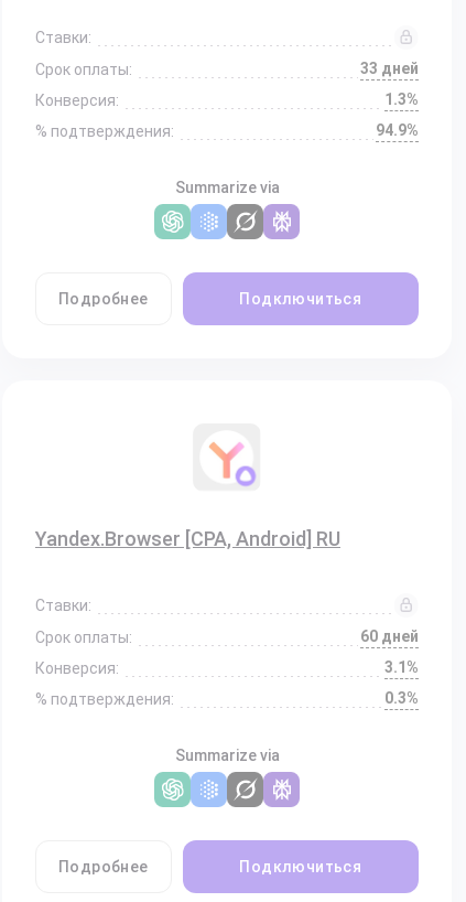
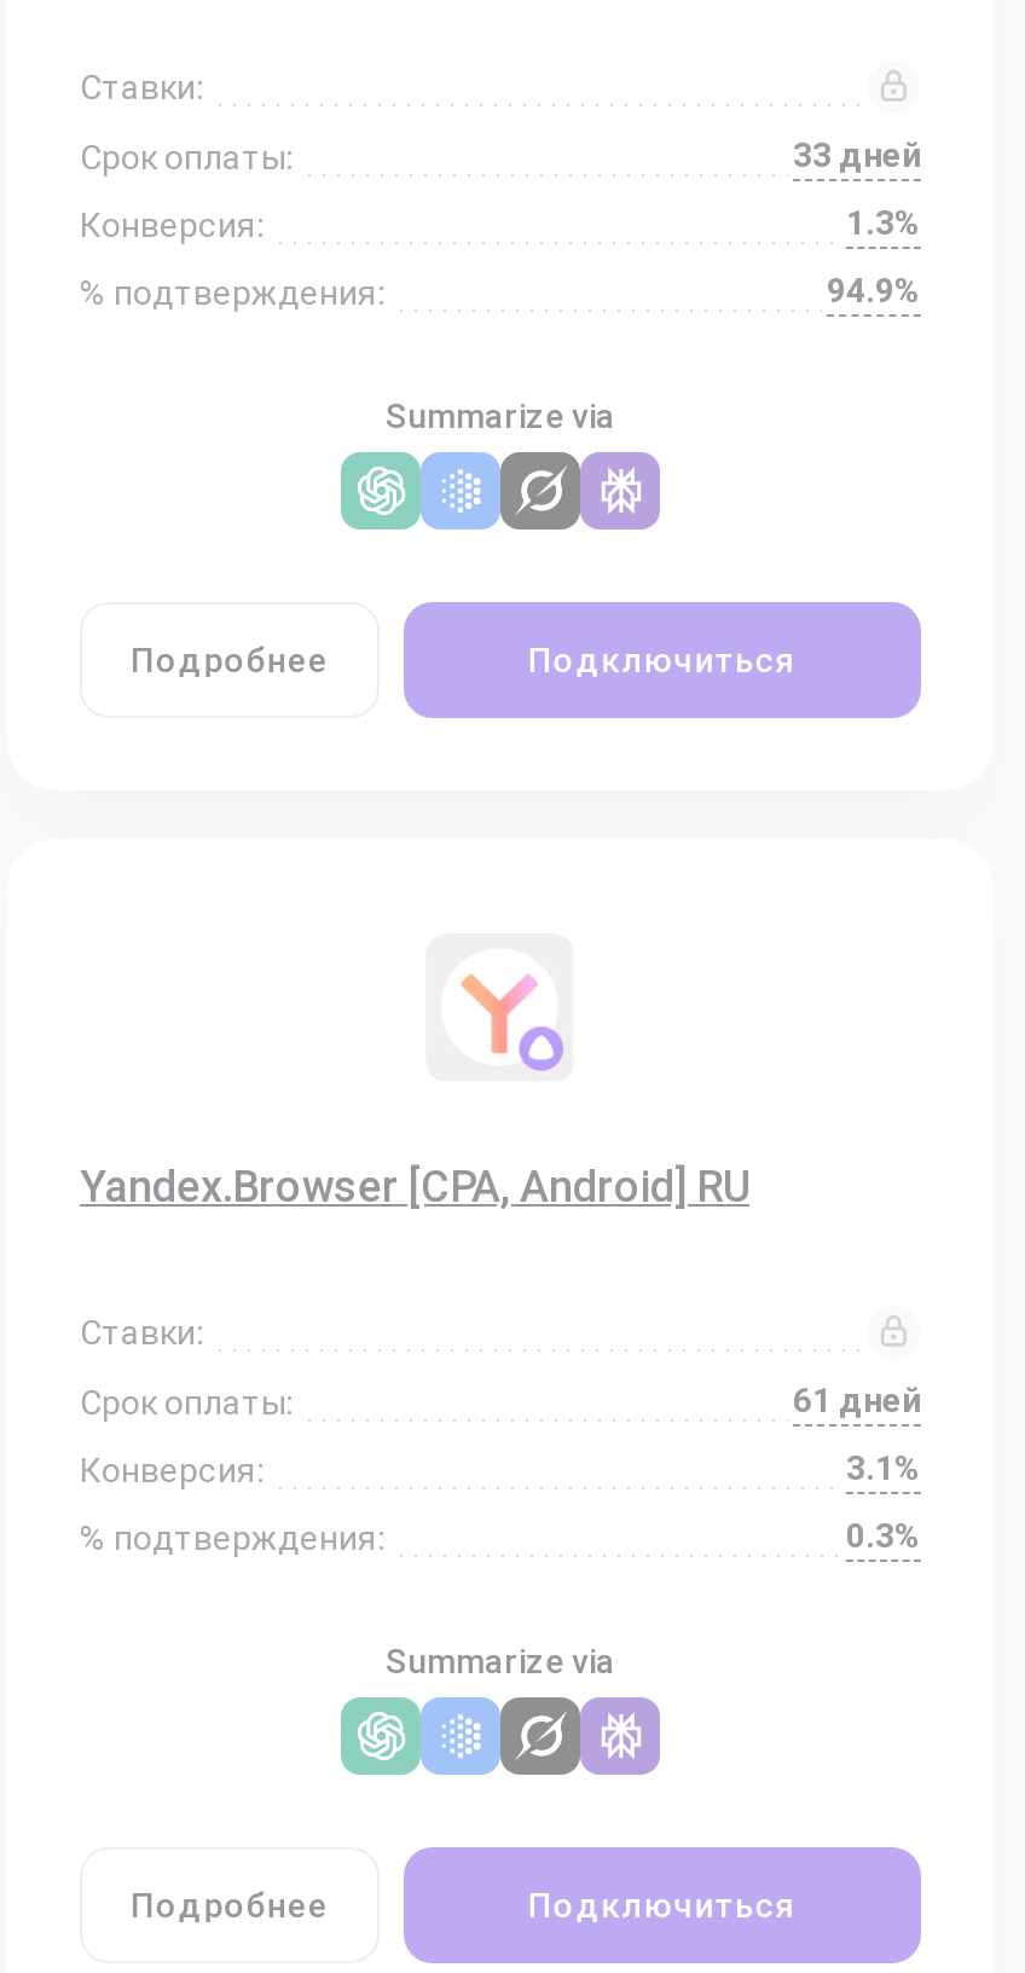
- 60 дней
+ 61 дней
